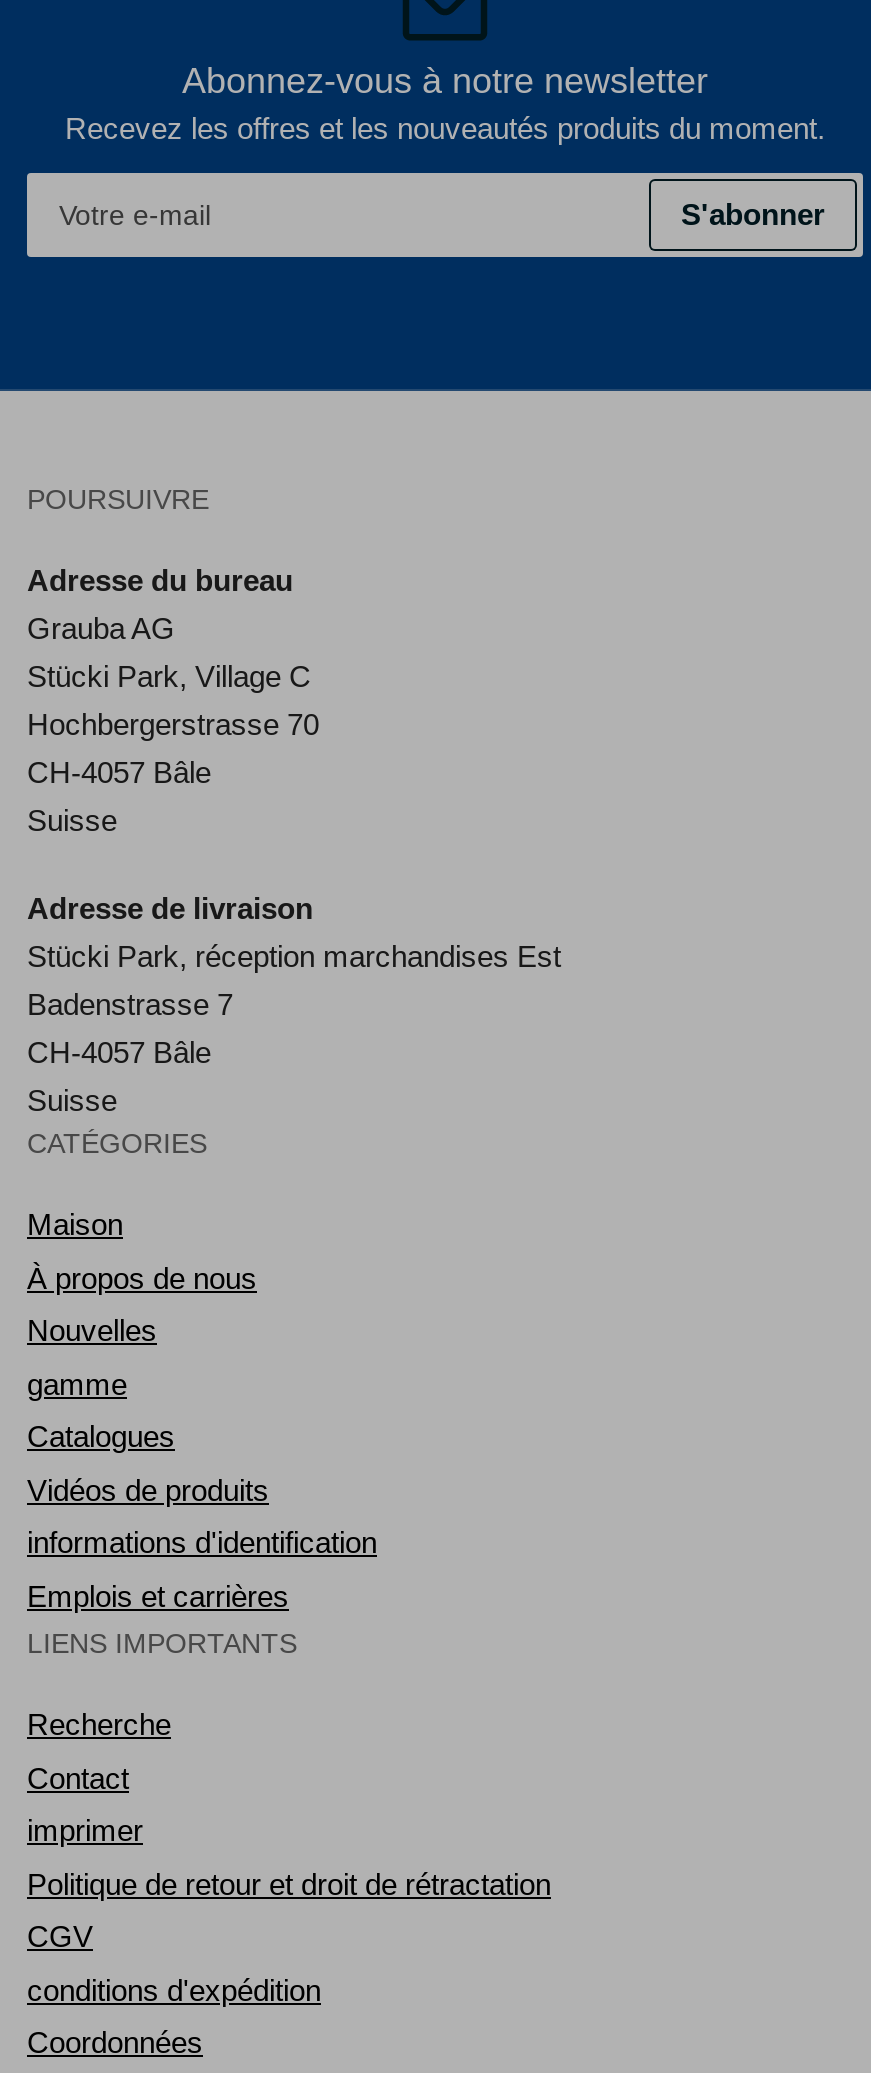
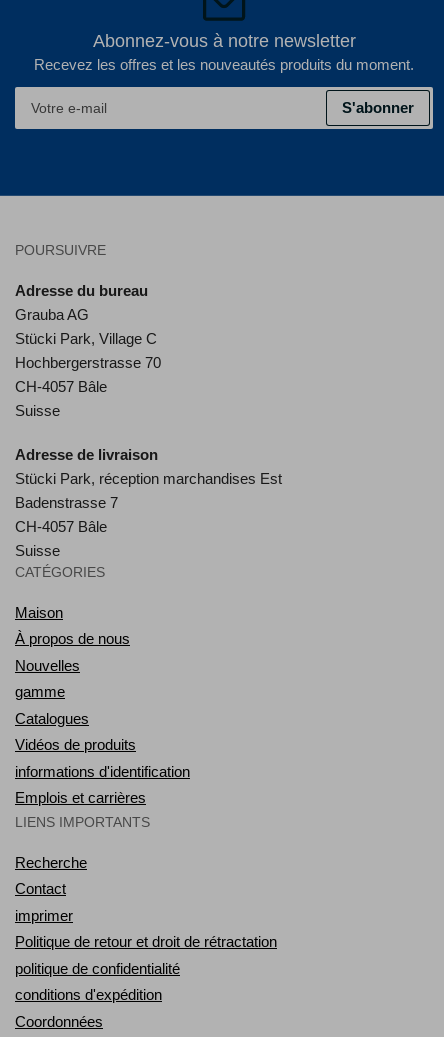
- CGV
+ politique de confidentialité
